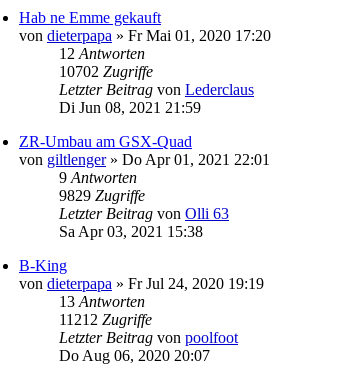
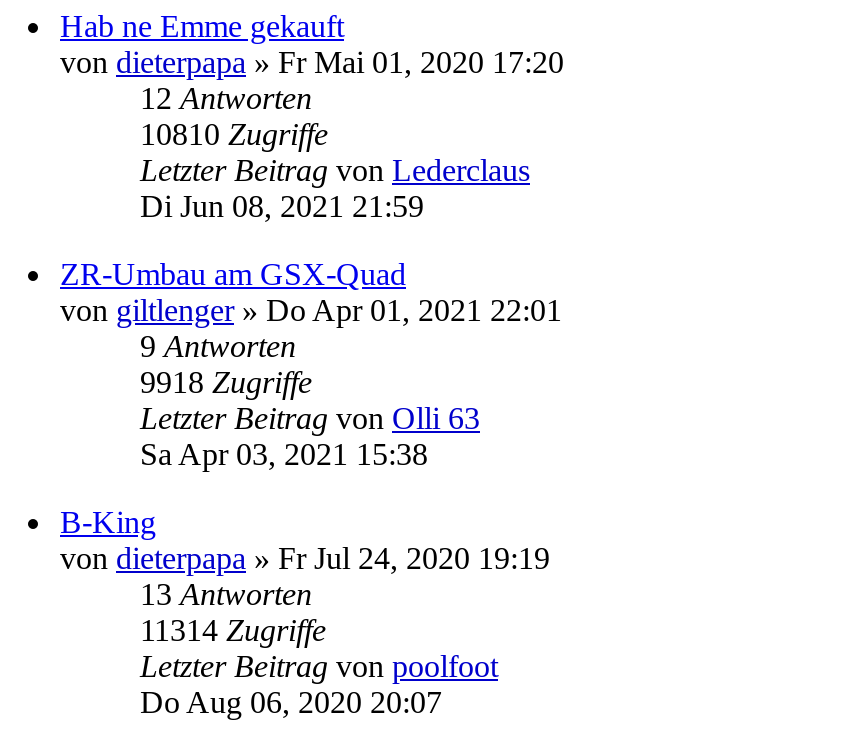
- 10702 Zugriffe
+ 10810 Zugriffe

- 9829 Zugriffe
+ 9918 Zugriffe

- 11212 Zugriffe
+ 11314 Zugriffe
